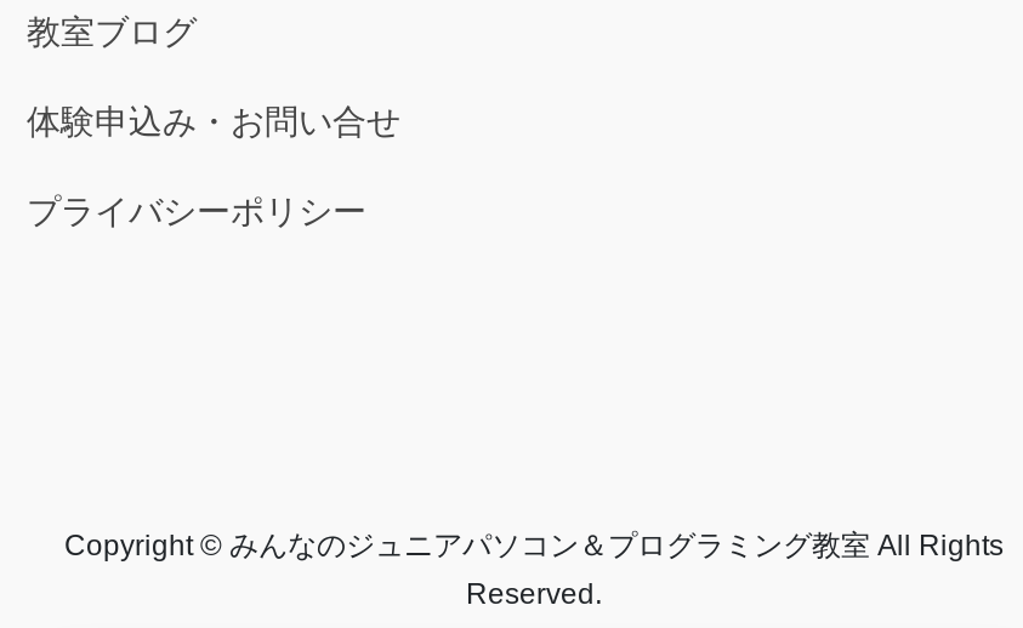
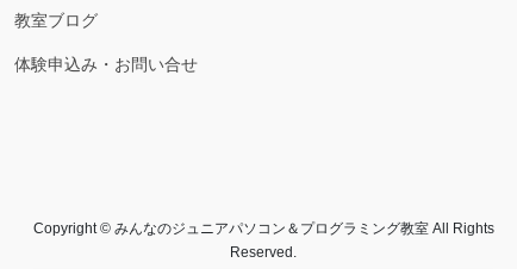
- プライバシーポリシー
